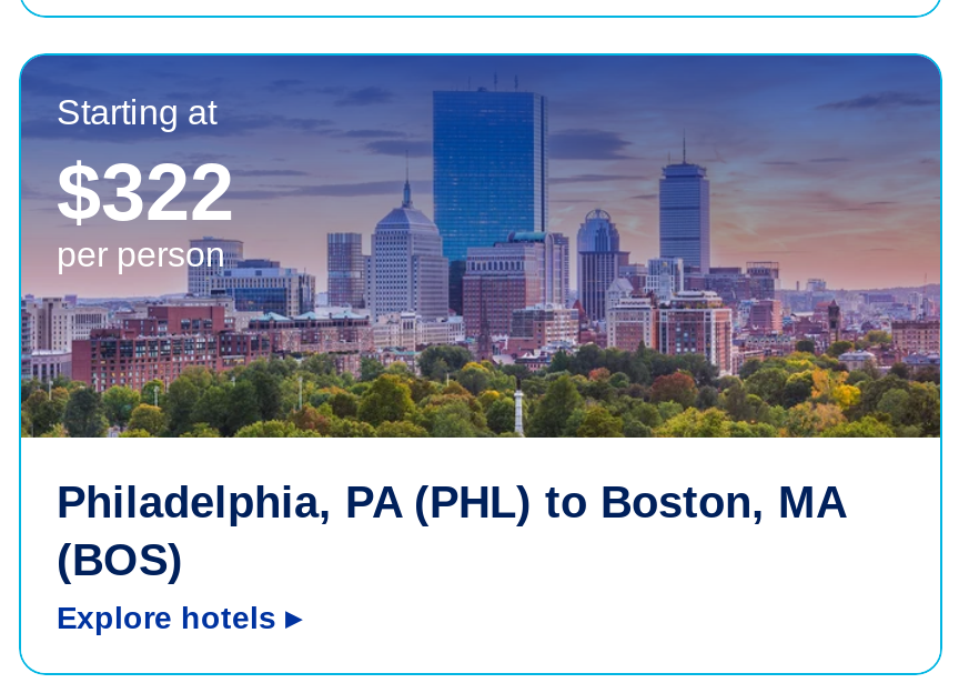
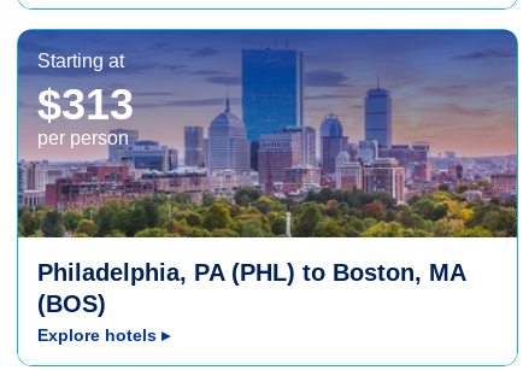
- $322
+ $313
